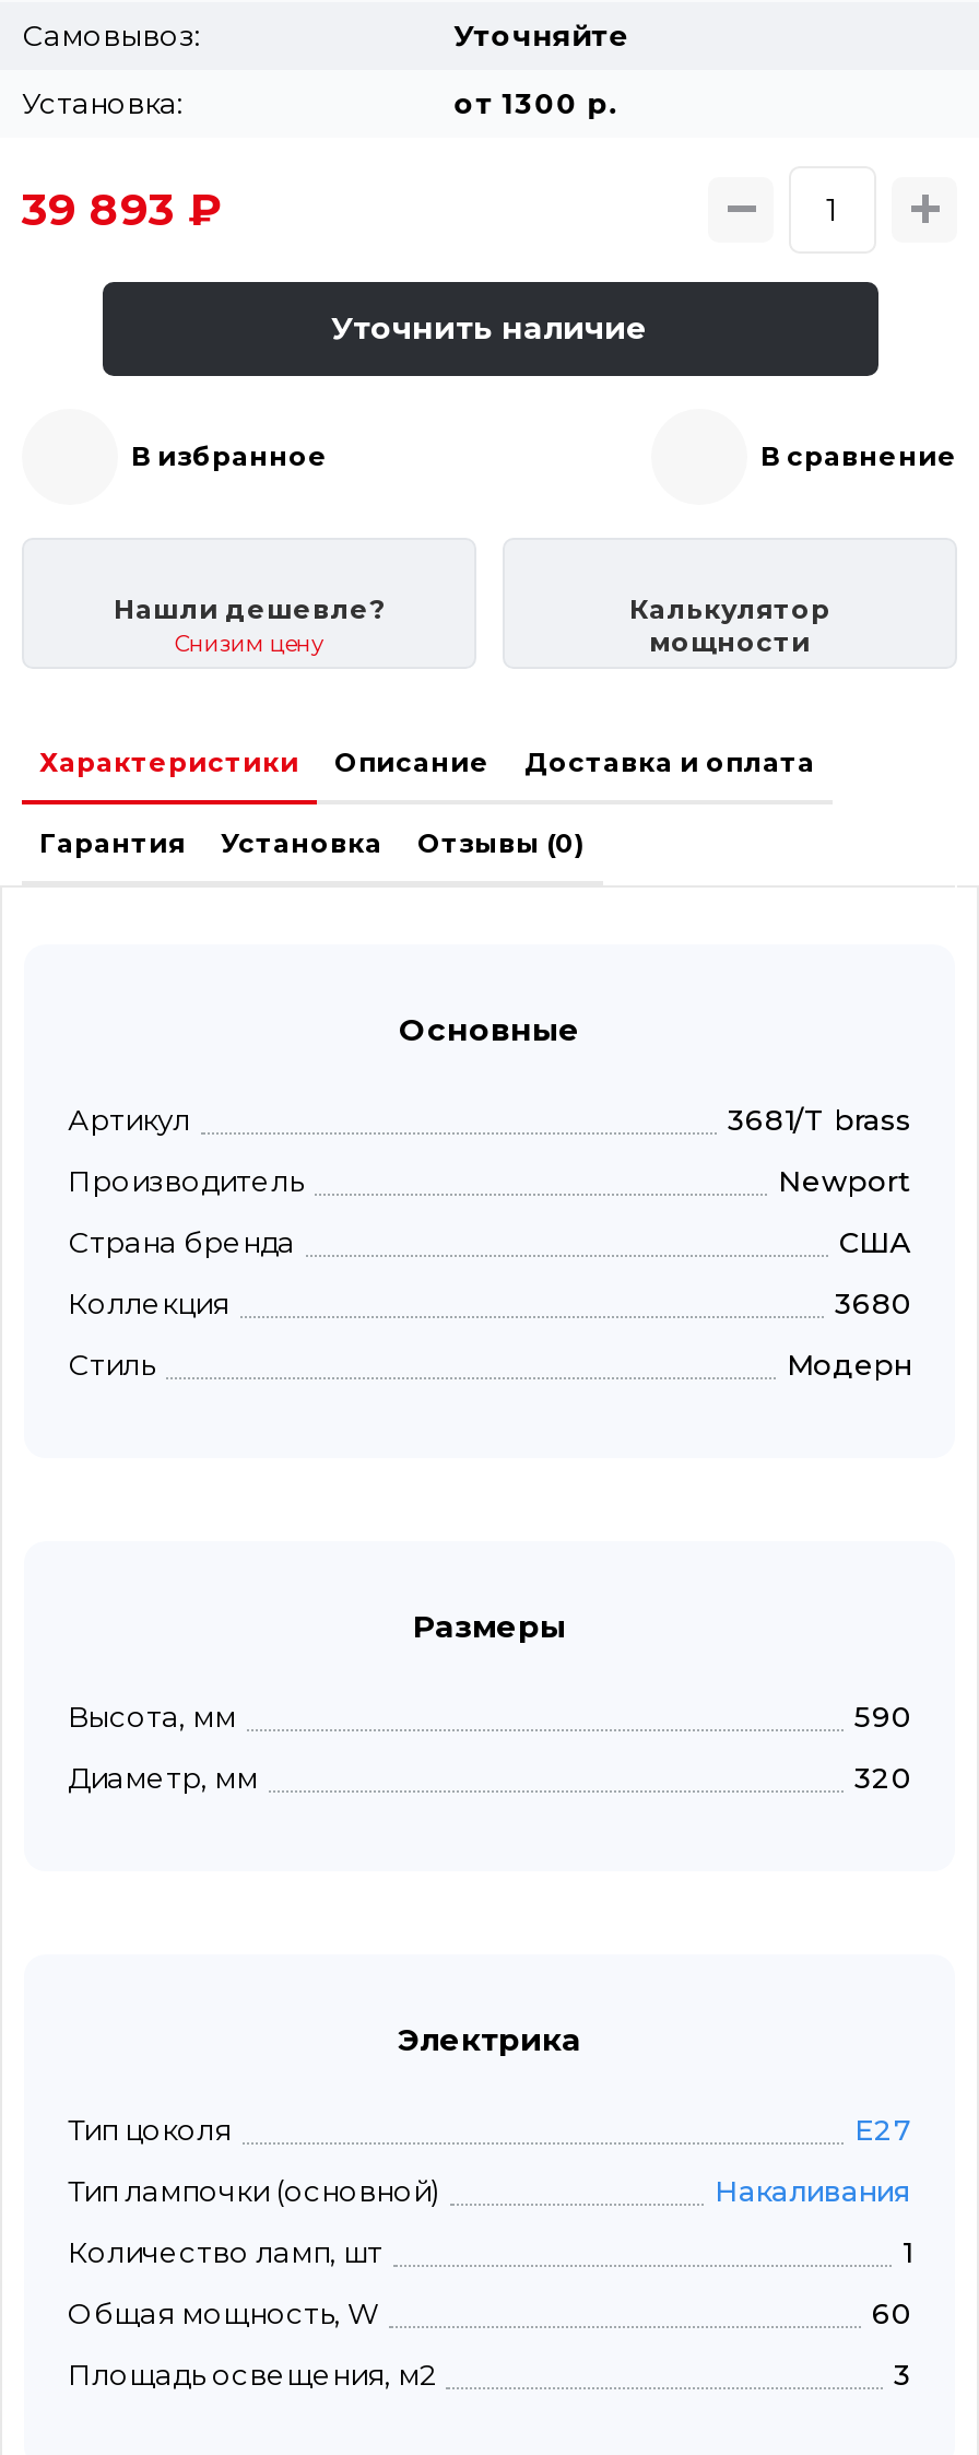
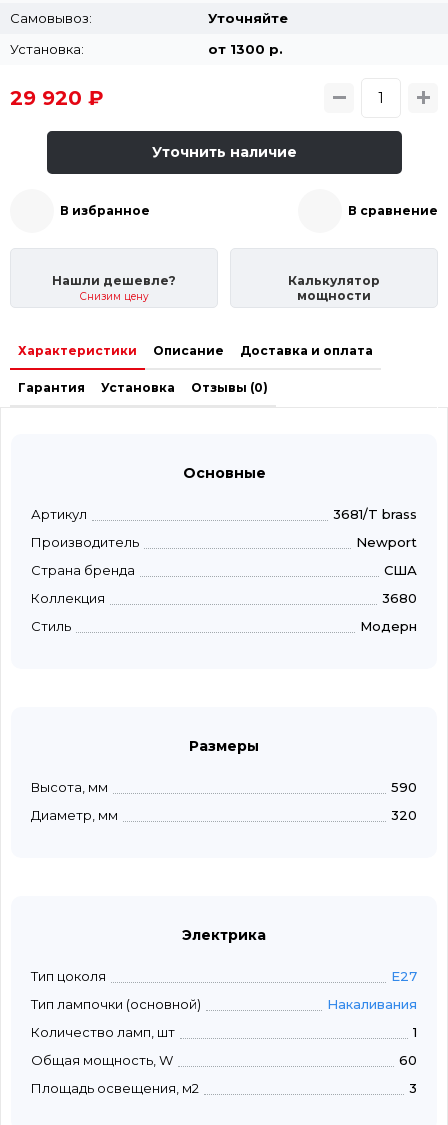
- 39 893 ₽
+ 29 920 ₽
